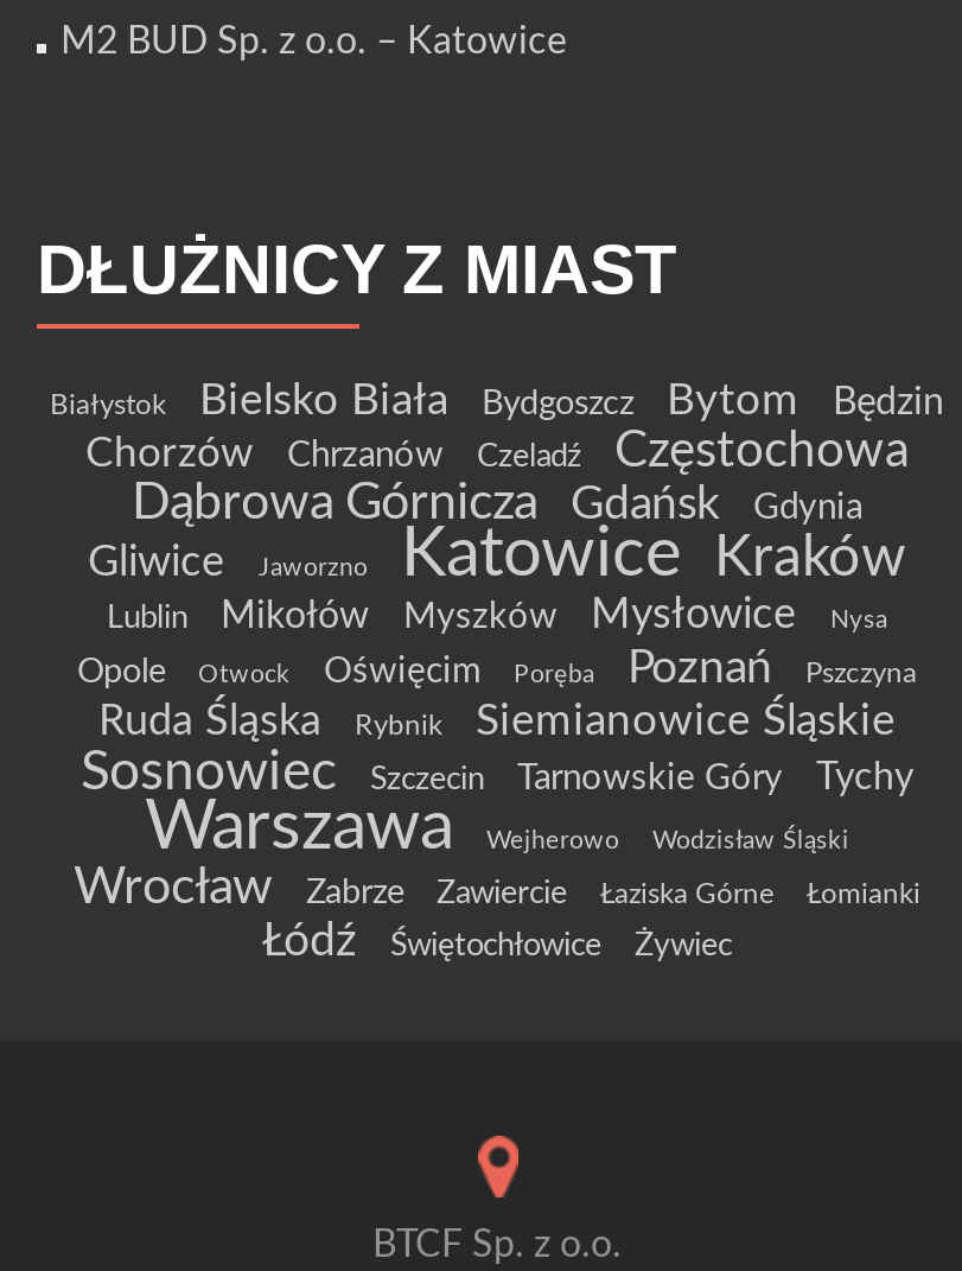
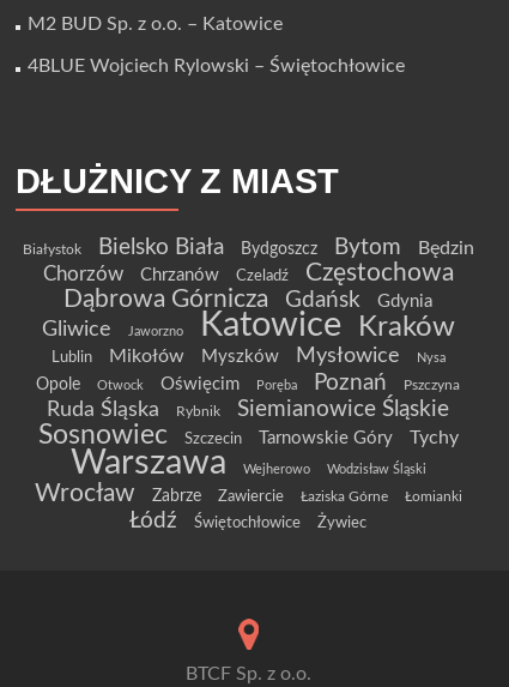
+ 4BLUE Wojciech Rylowski – Świętochłowice
